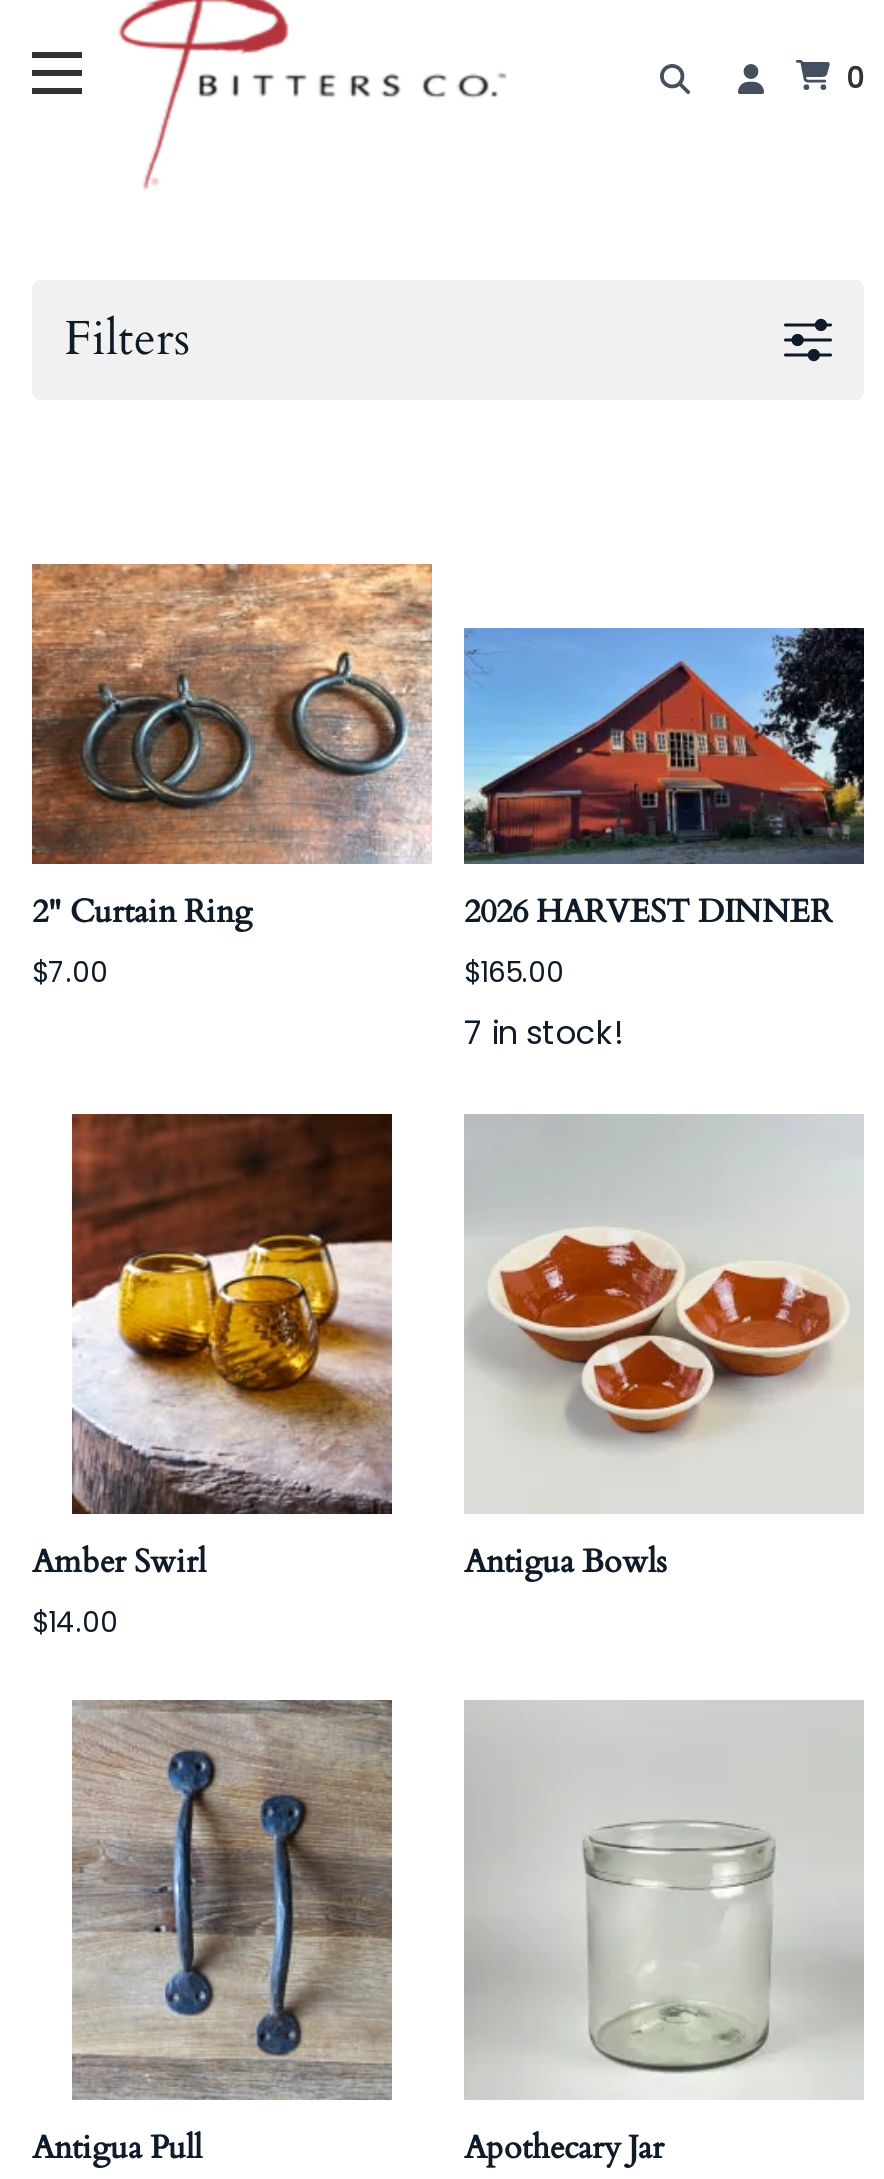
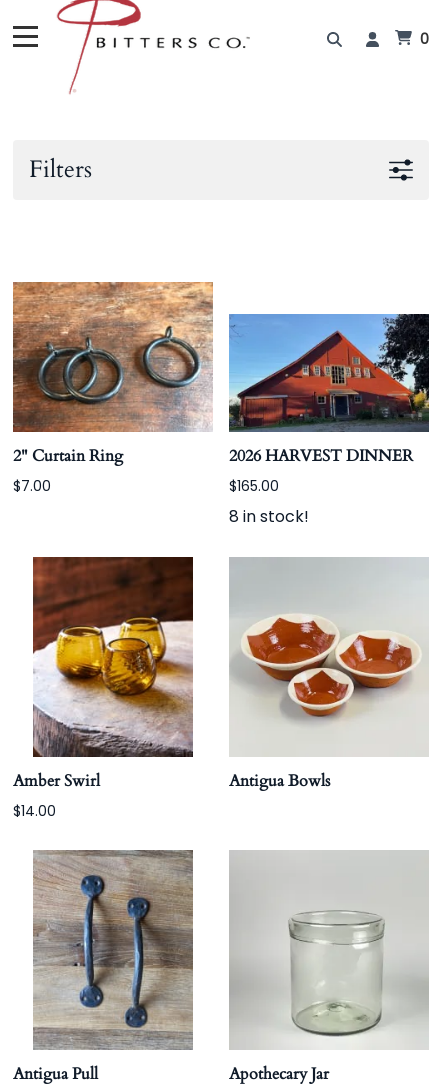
- 7 in stock!
+ 8 in stock!
